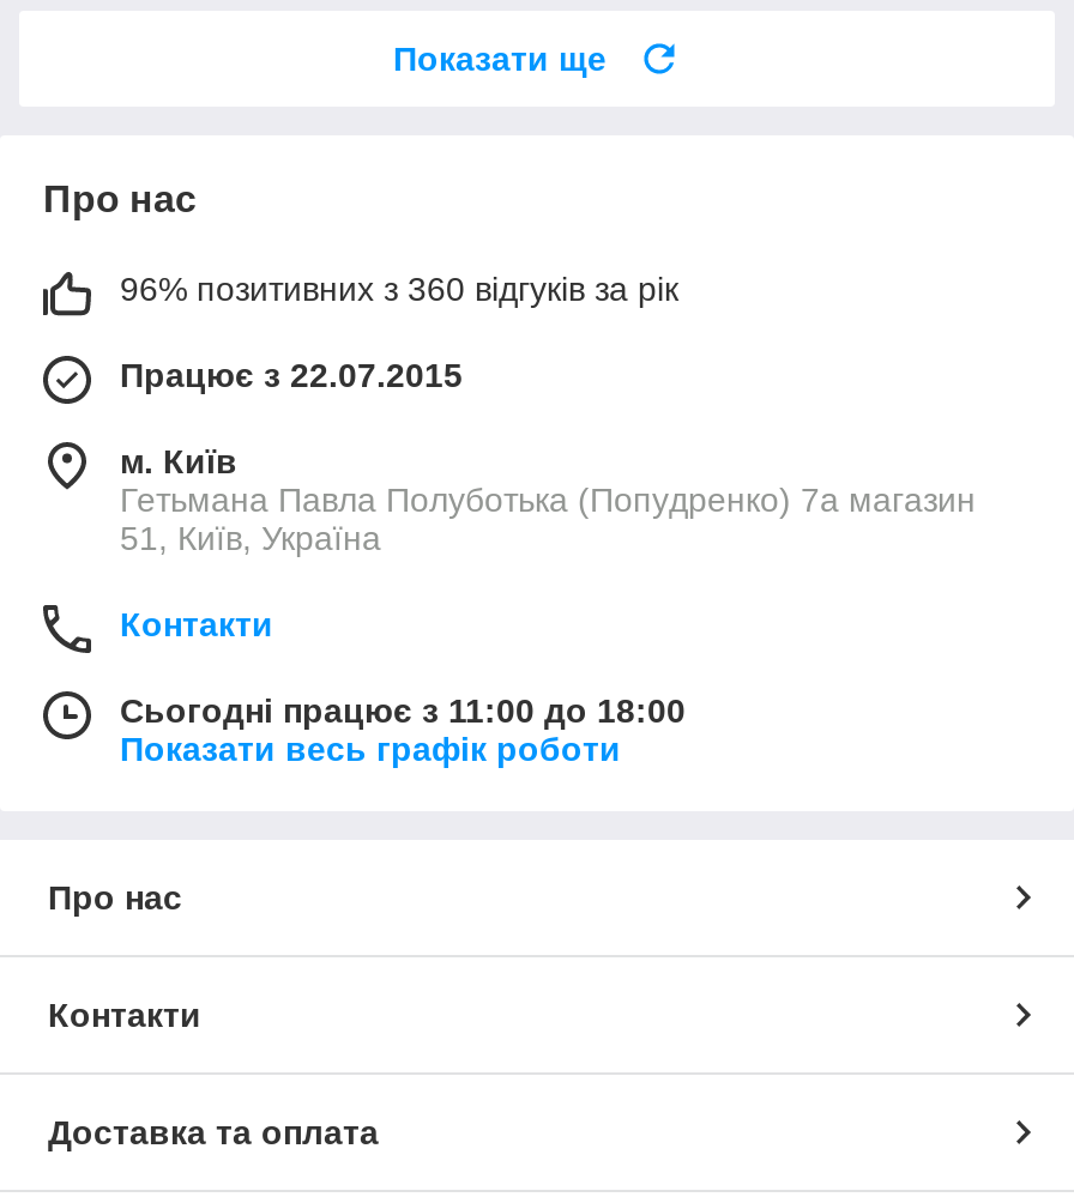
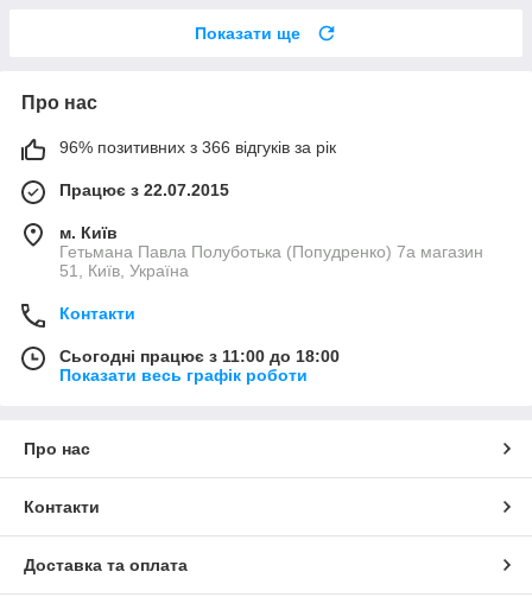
- 96% позитивних з 360 відгуків за рік
+ 96% позитивних з 366 відгуків за рік
